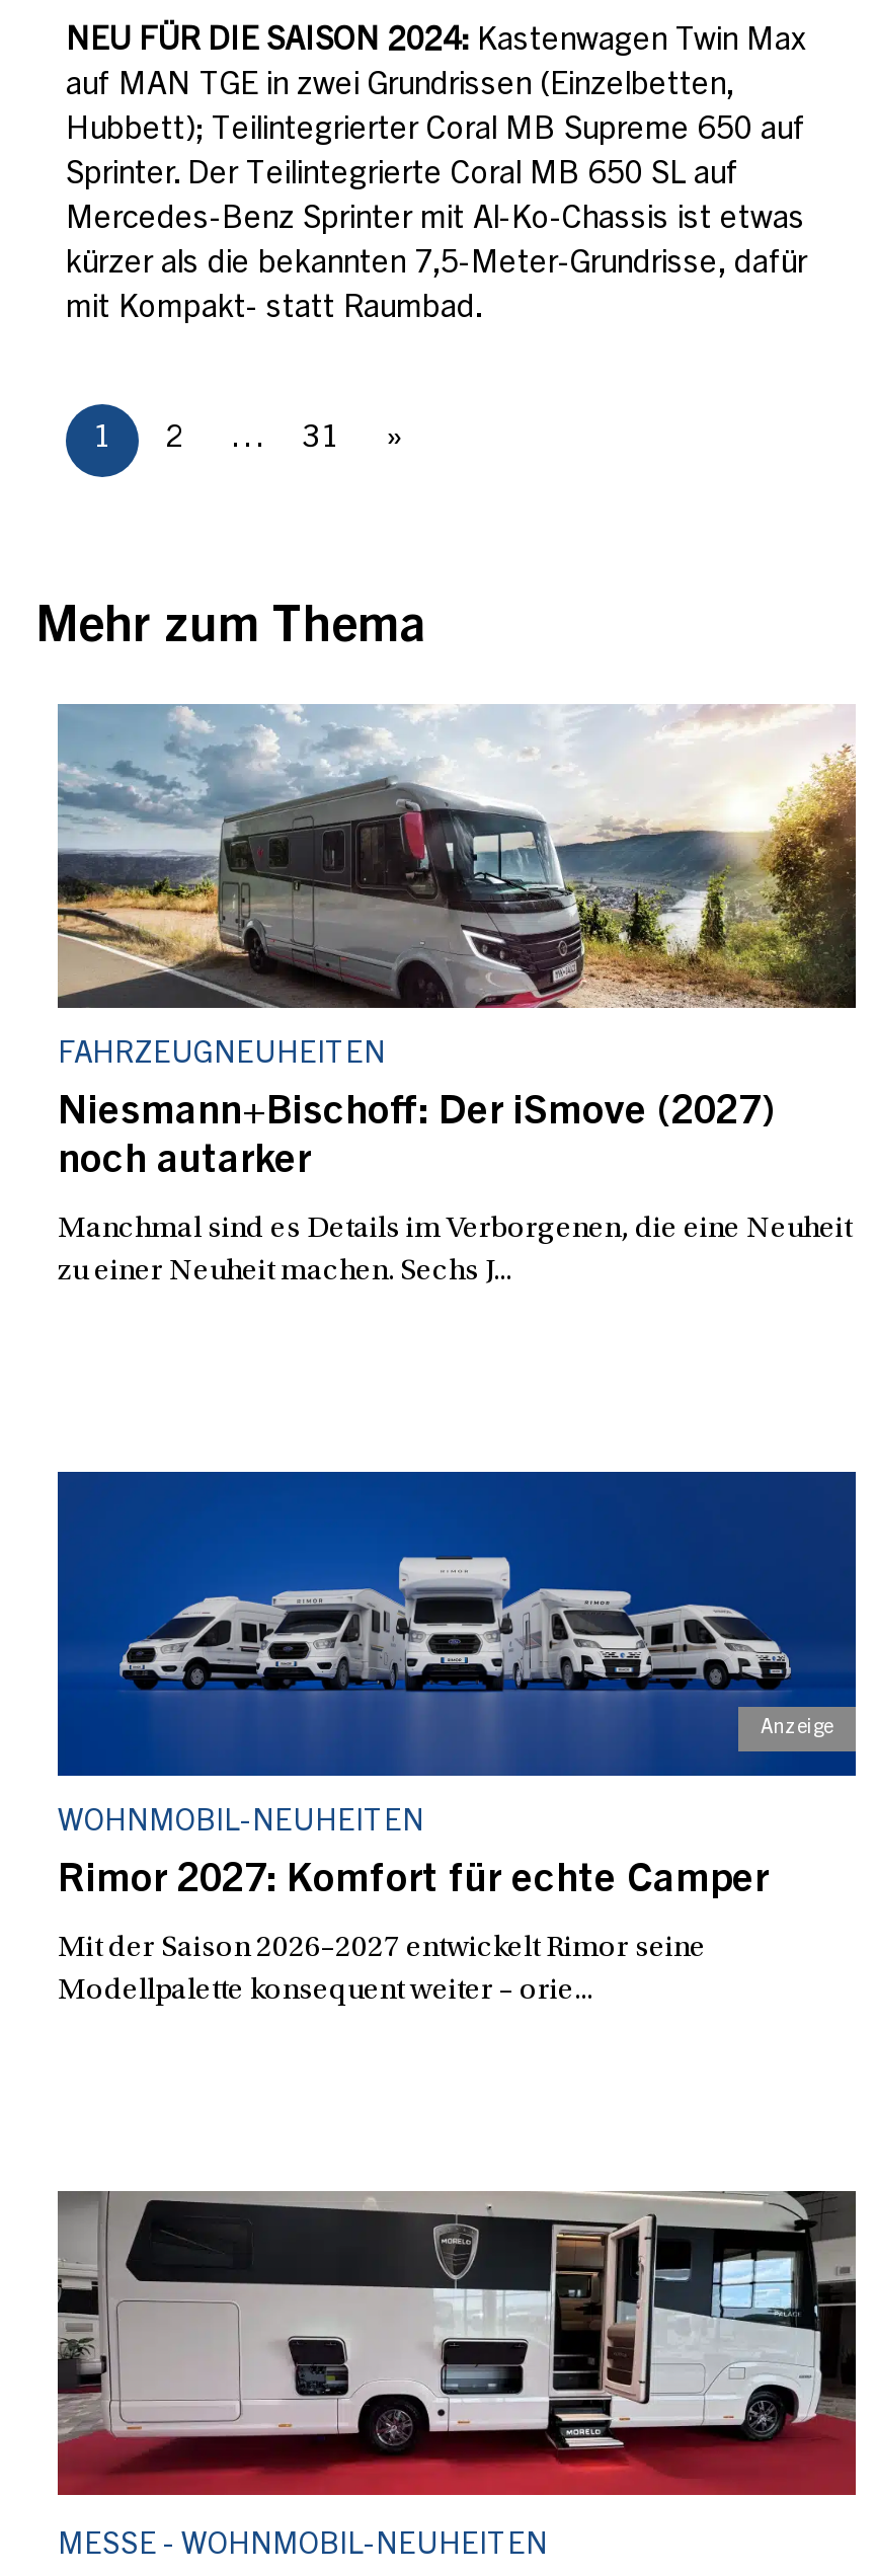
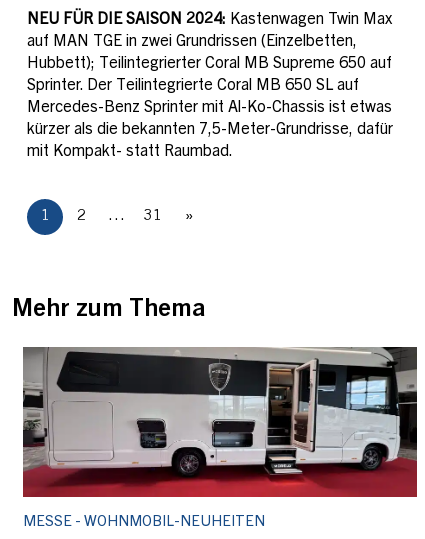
- [image]
- FAHRZEUGNEUHEITEN
- Niesmann+Bischoff: Der iSmove (2027)
- noch autarker
- Manchmal sind es Details im Verborgenen, die eine Neuheit
- zu einer Neuheit machen. Sechs J...

- [image]
- WOHNMOBIL-NEUHEITEN
- Rimor 2027: Komfort für echte Camper
- Mit der Saison 2026–2027 entwickelt Rimor seine
- Modellpalette konsequent weiter – orie...
